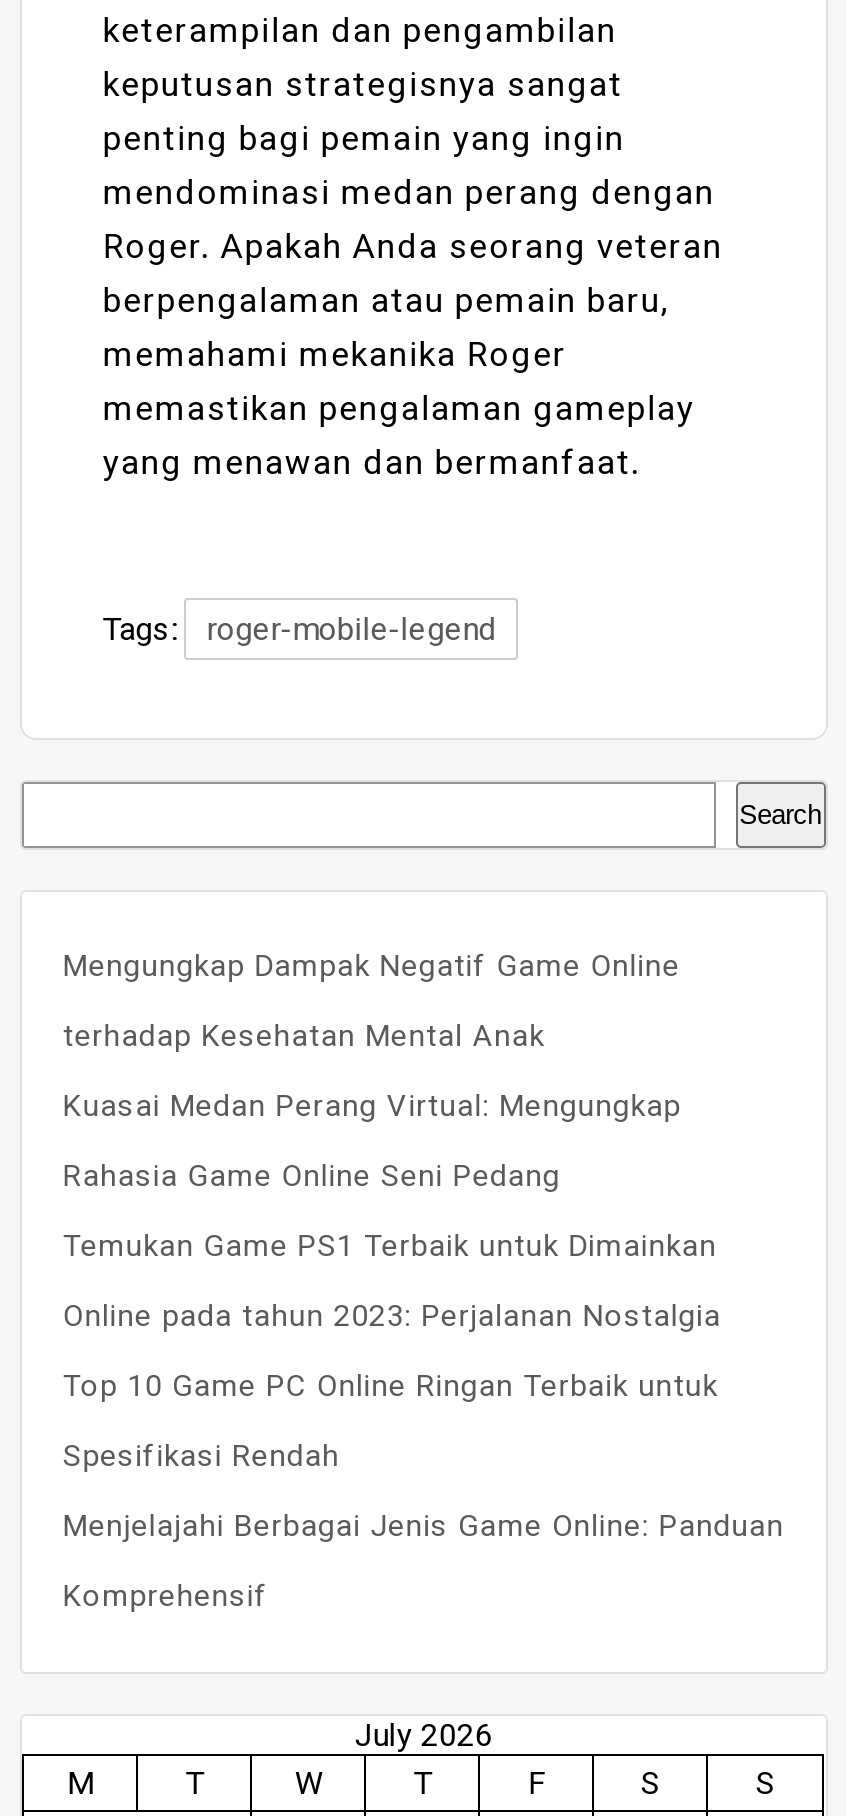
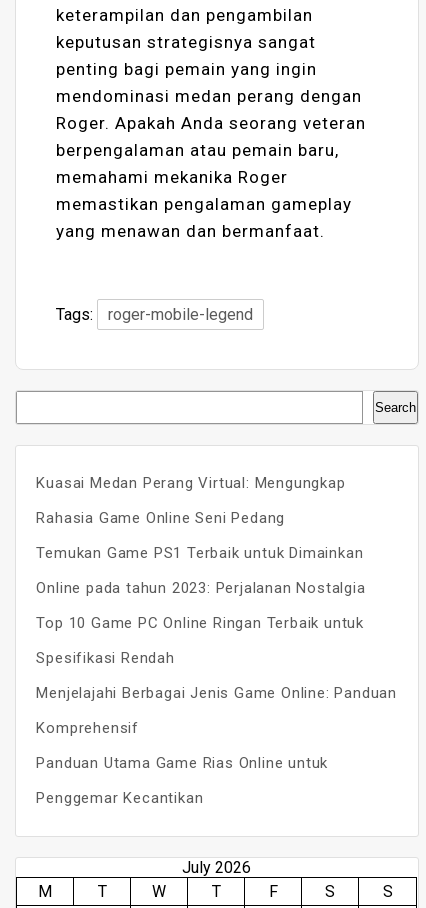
- Mengungkap Dampak Negatif Game Online
- terhadap Kesehatan Mental Anak

moved up: Kuasai Medan Perang Virtual: Mengungkap | Rahasia Game Online Seni Pedang | Temukan Game PS1 Terbaik untuk Dimainkan | Online pada tahun 2023: Perjalanan Nostalgia | Top 10 Game PC Online Ringan Terbaik untuk | Spesifikasi Rendah | Menjelajahi Berbagai Jenis Game Online: Panduan | Komprehensif

+ Panduan Utama Game Rias Online untuk
+ Penggemar Kecantikan
